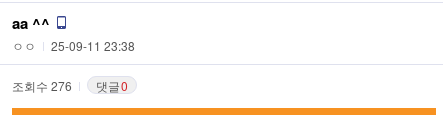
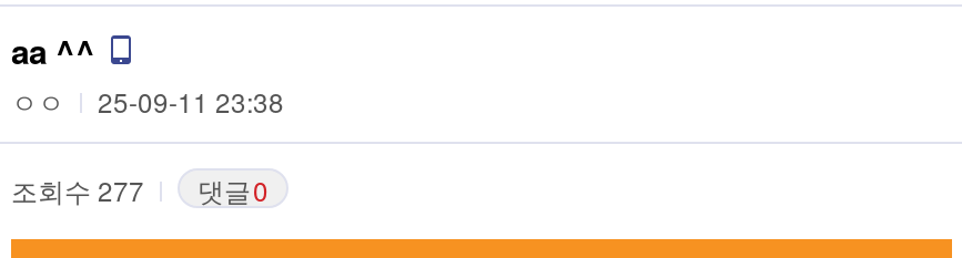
- 조회수 276 댓글0
+ 조회수 277 댓글0
